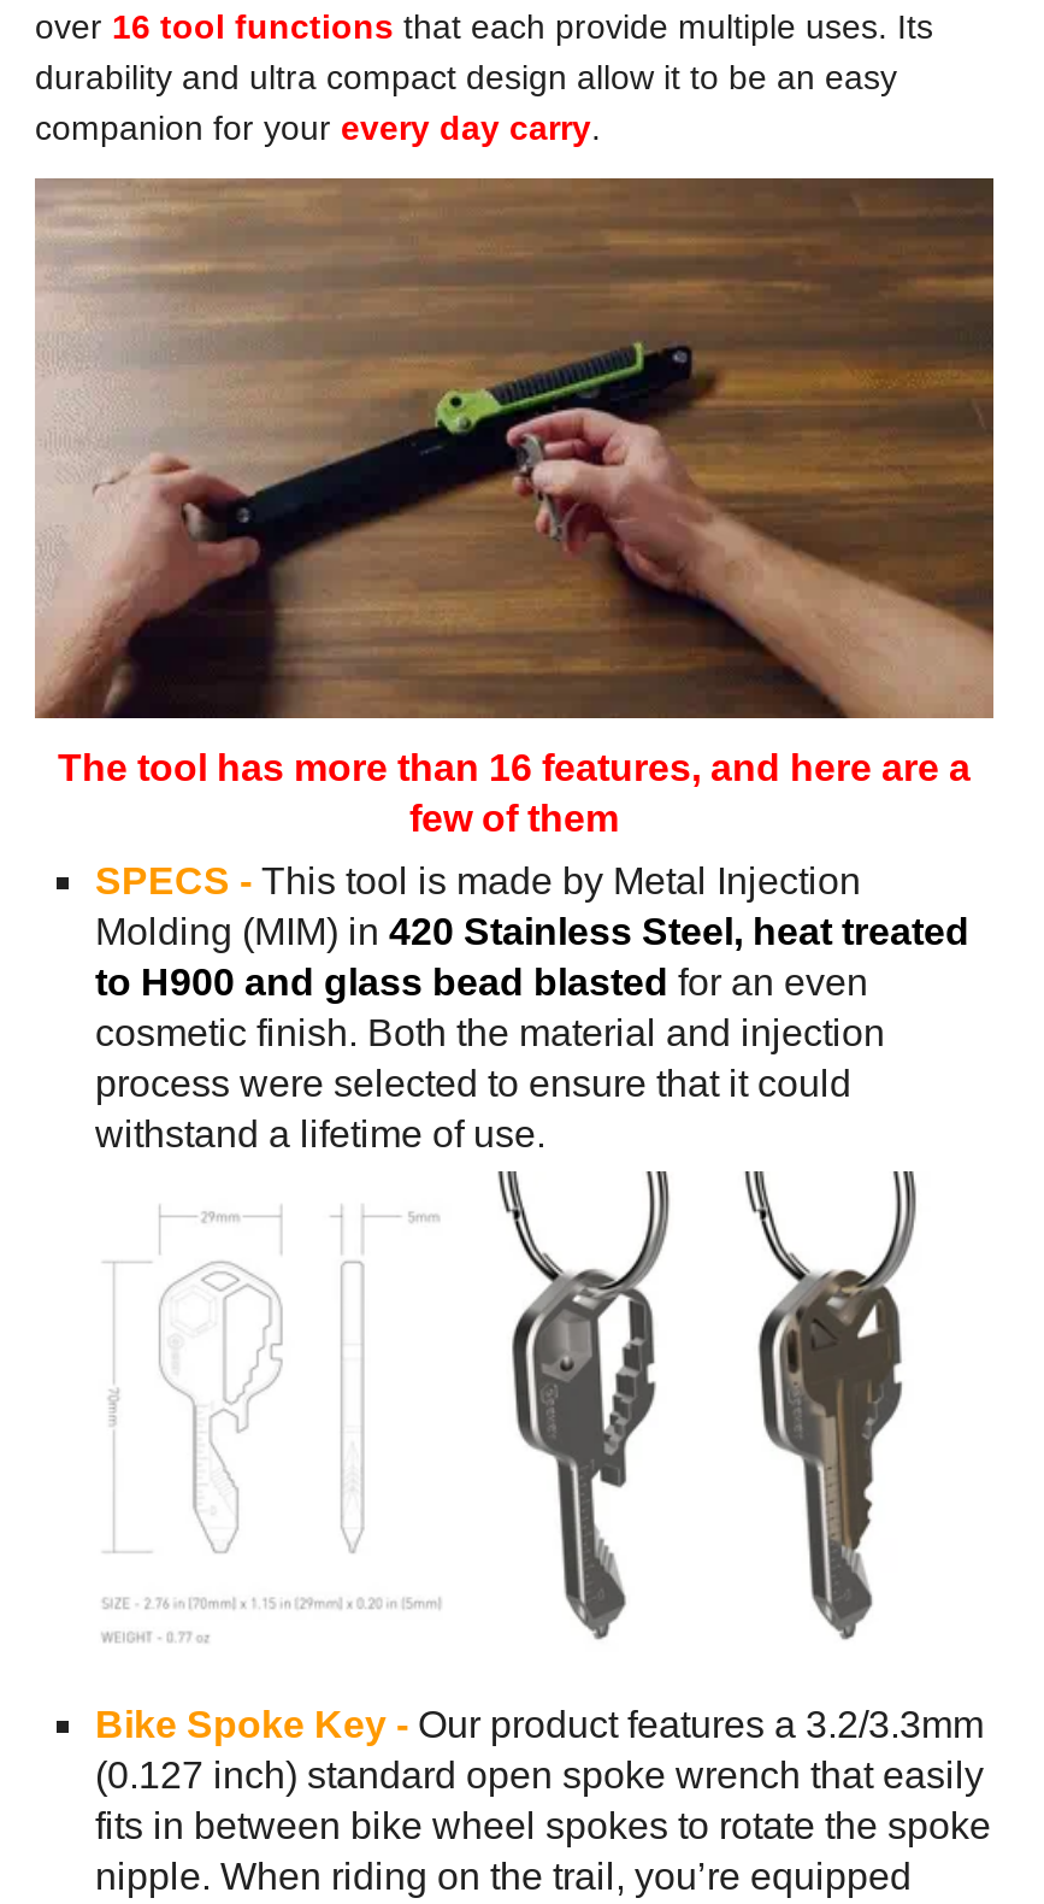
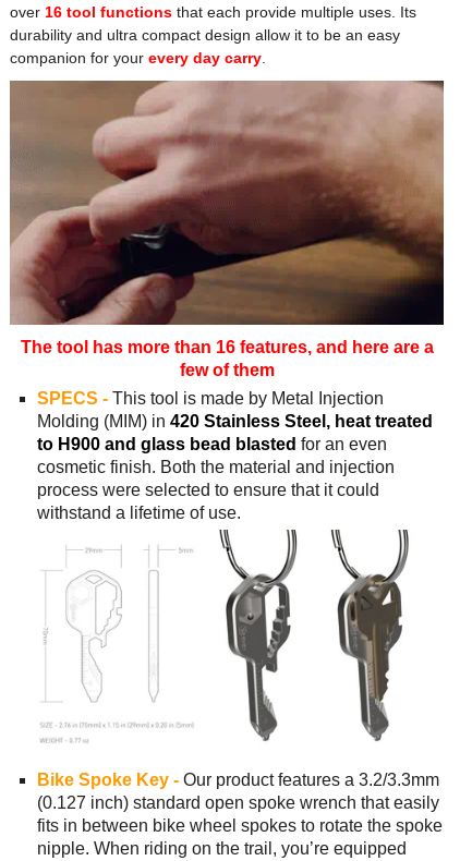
- [image]
+ [image]
